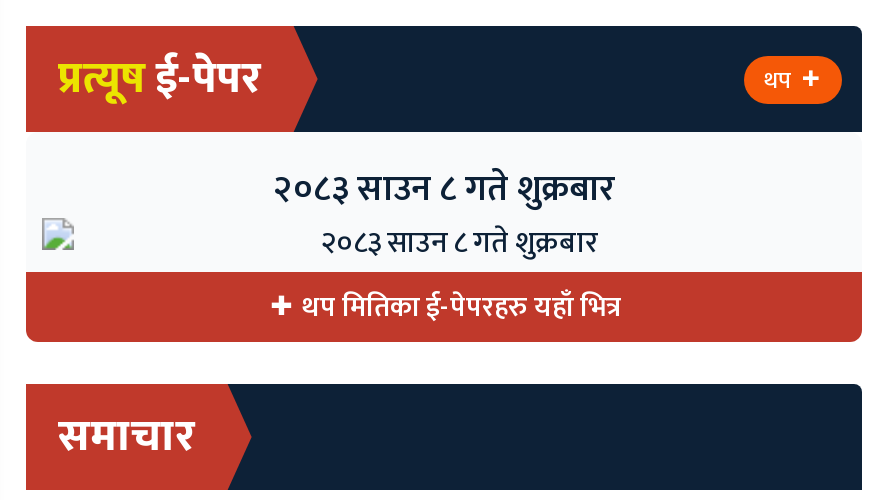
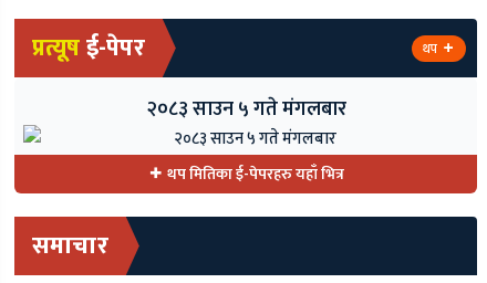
- २०८३ साउन ८ गते शुक्रबार
+ २०८३ साउन ५ गते मंगलबार
